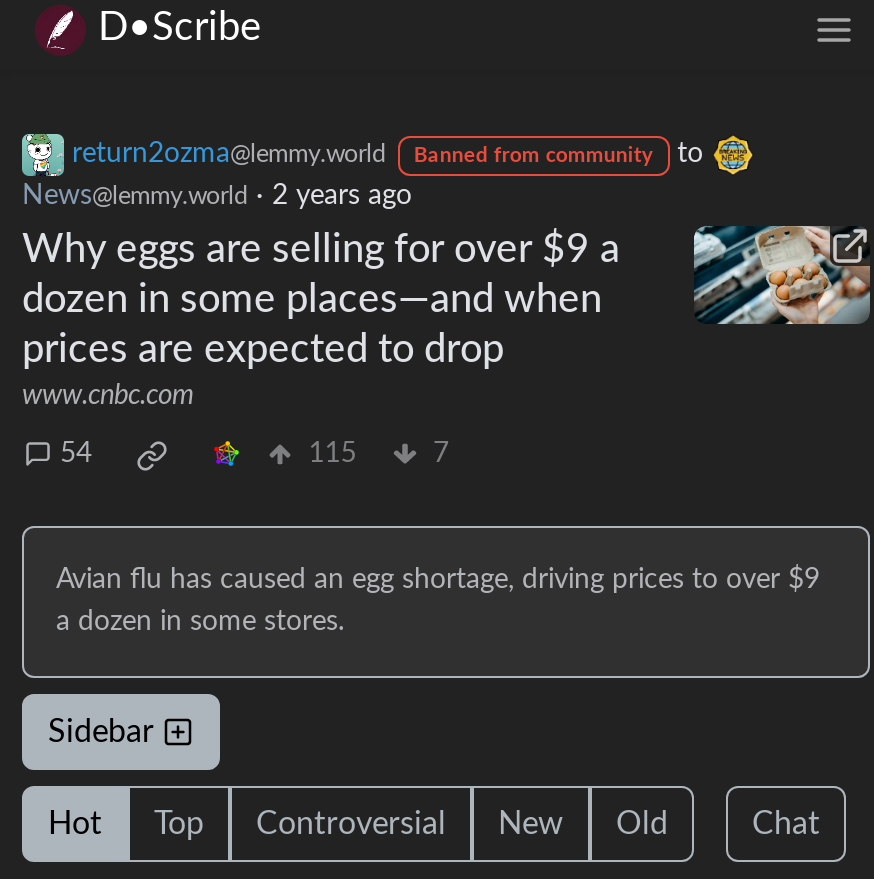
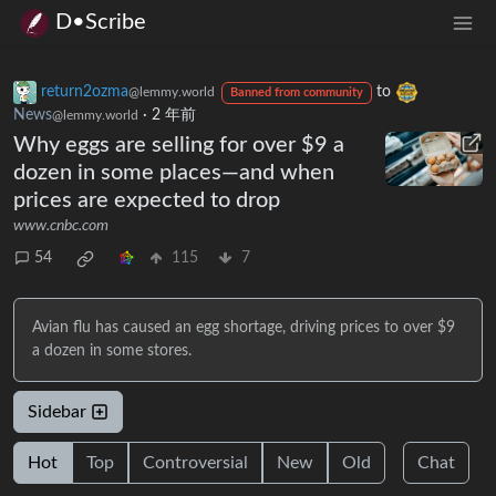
- News@lemmy.world · 2 years ago
+ News@lemmy.world · 2 年前
